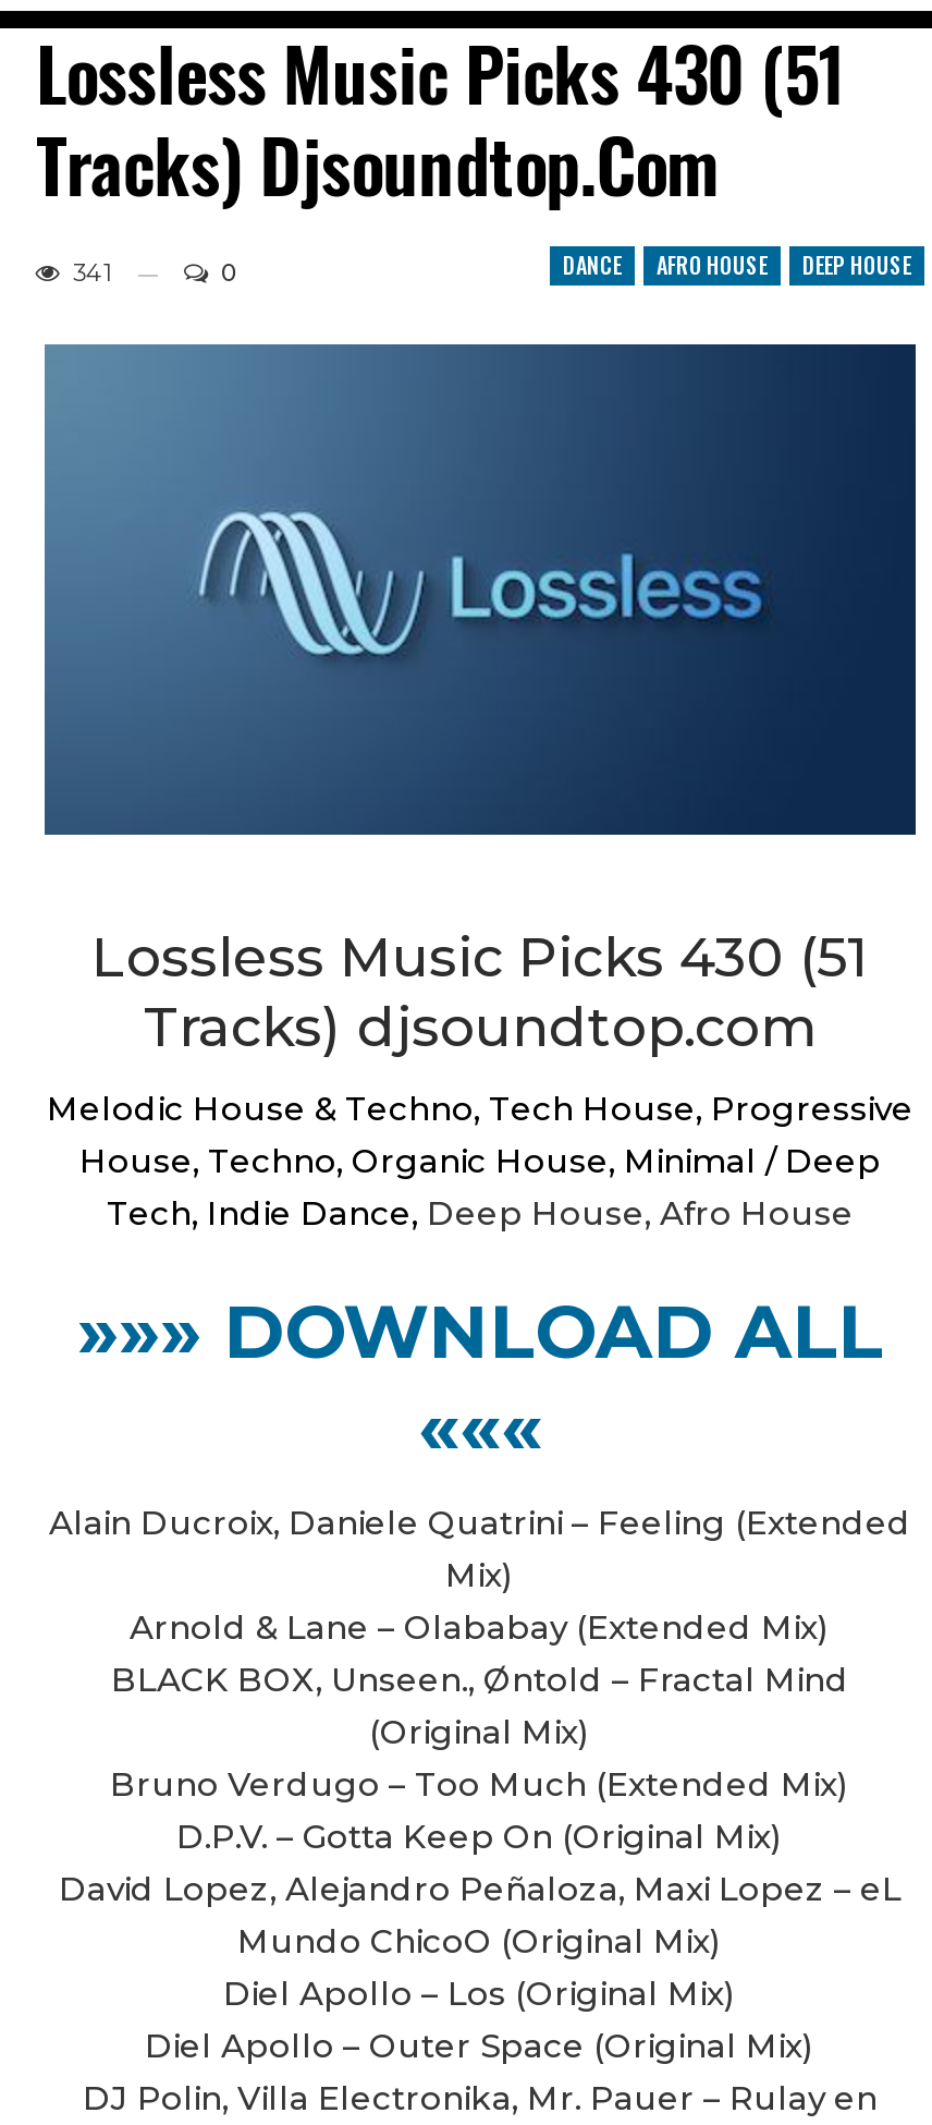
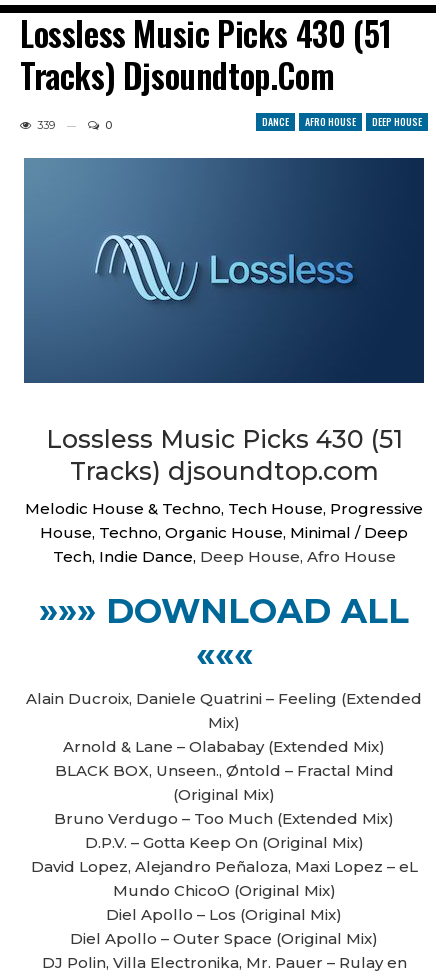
- 341
+ 339
